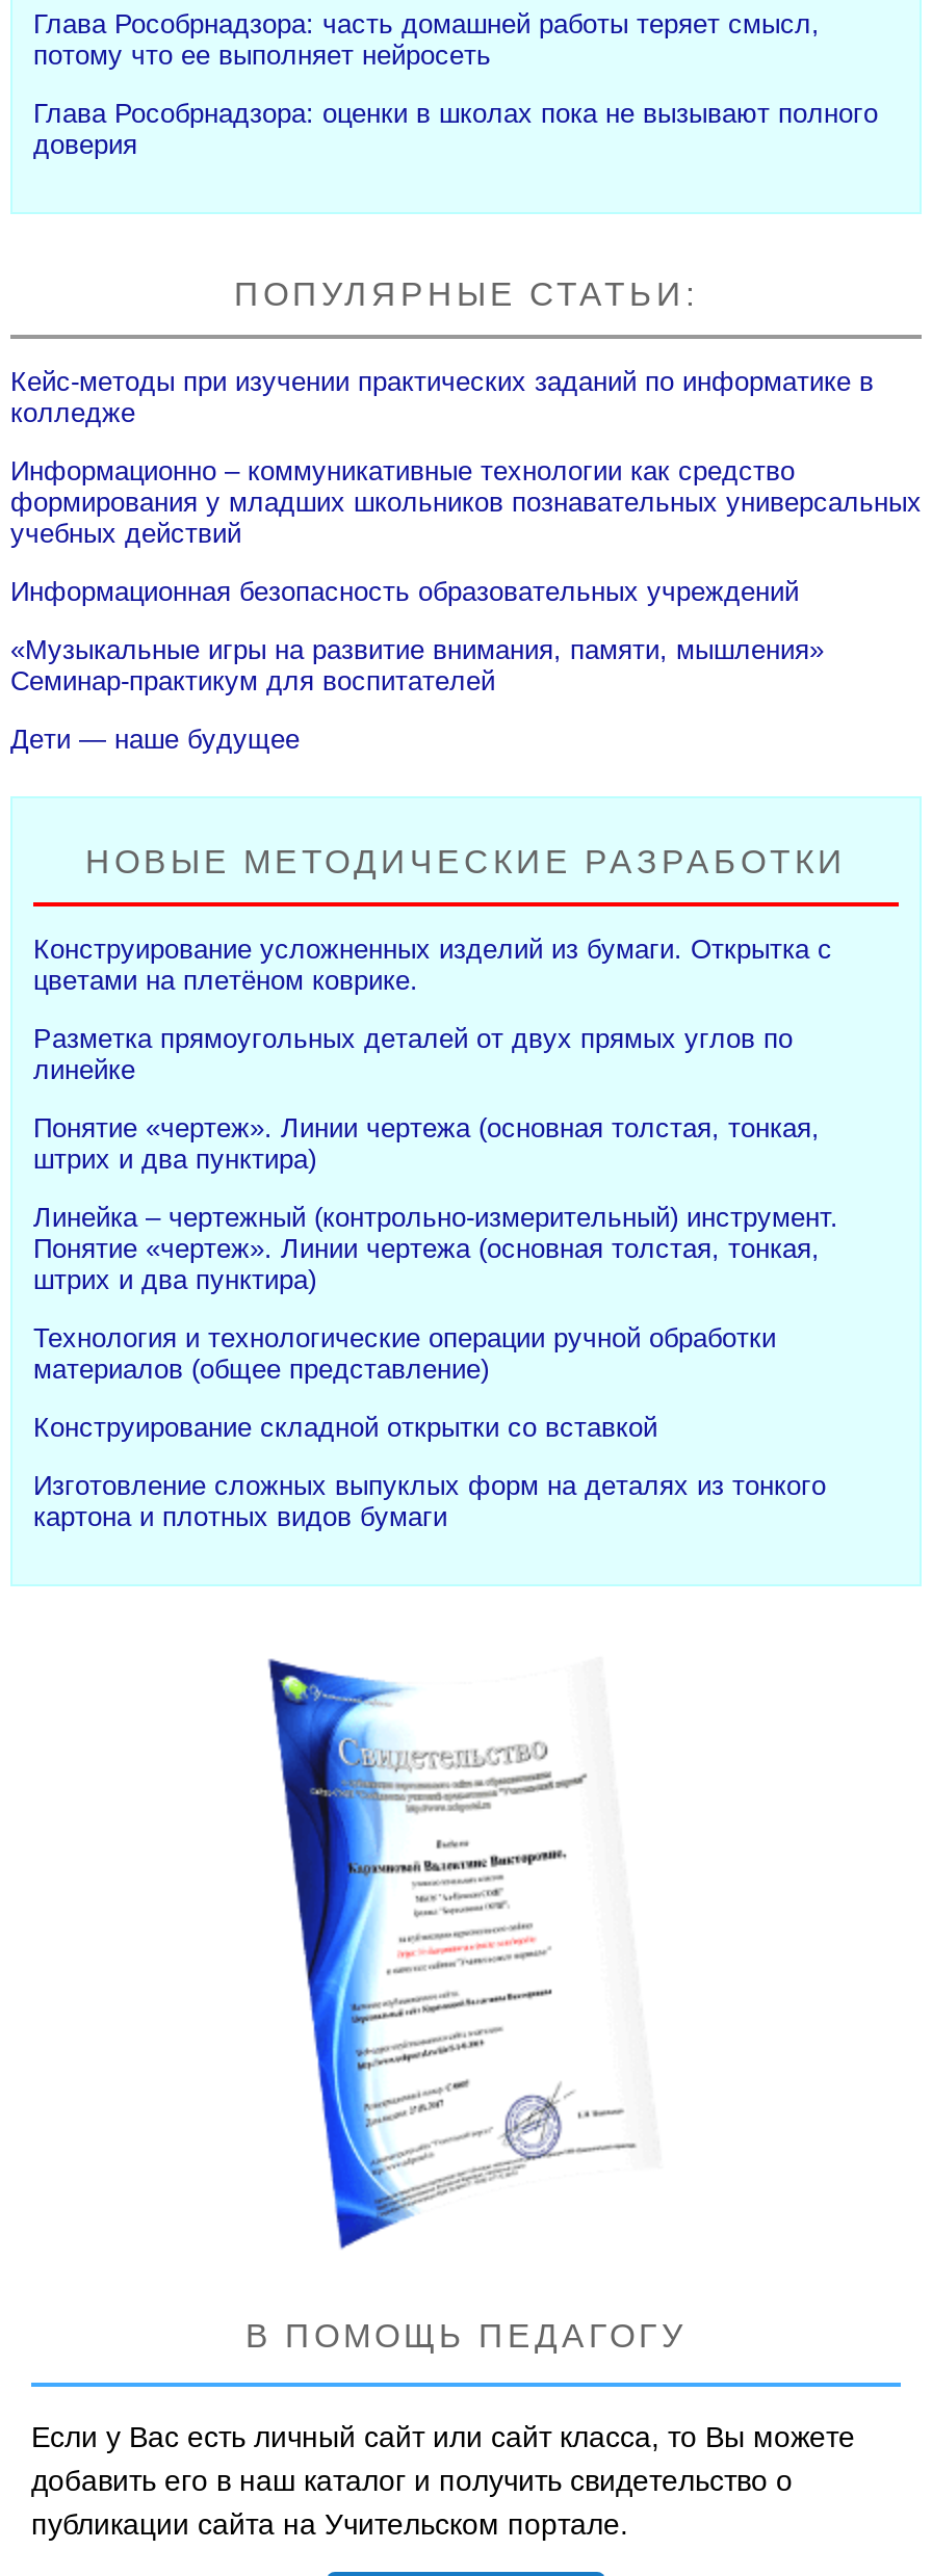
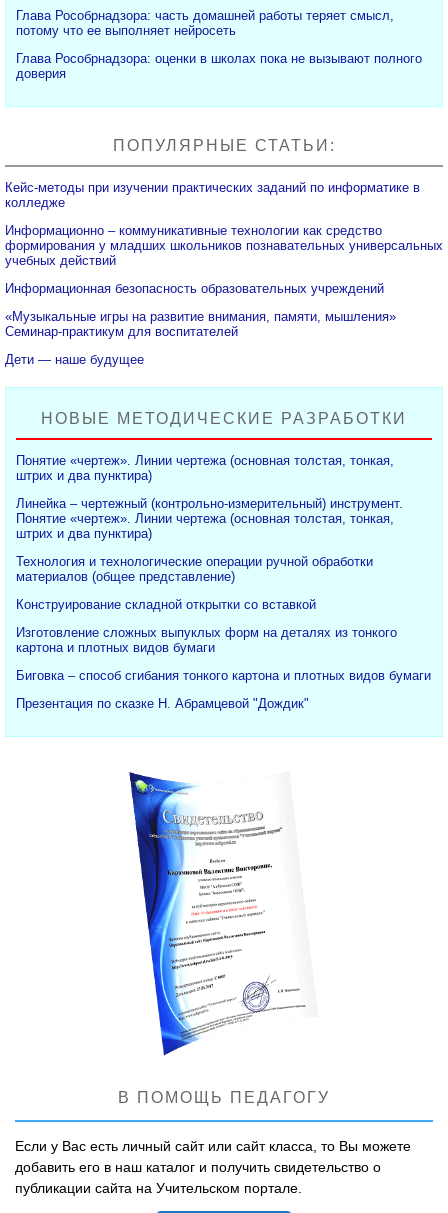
- Конструирование усложненных изделий из бумаги. Открытка с
- цветами на плетёном коврике.
- Разметка прямоугольных деталей от двух прямых углов по
- линейке

moved up: Понятие «чертеж». Линии чертежа (основная толстая, тонкая, | штрих и два пунктира) | Линейка – чертежный (контрольно-измерительный) инструмент. | ... | Изготовление сложных выпуклых форм на деталях из тонкого | картона и плотных видов бумаги

+ Биговка – способ сгибания тонкого картона и плотных видов бумаги
+ Презентация по сказке Н. Абрамцевой "Дождик"
